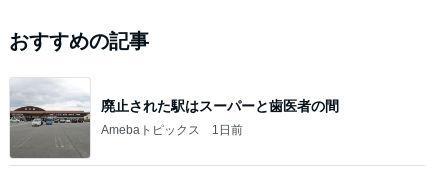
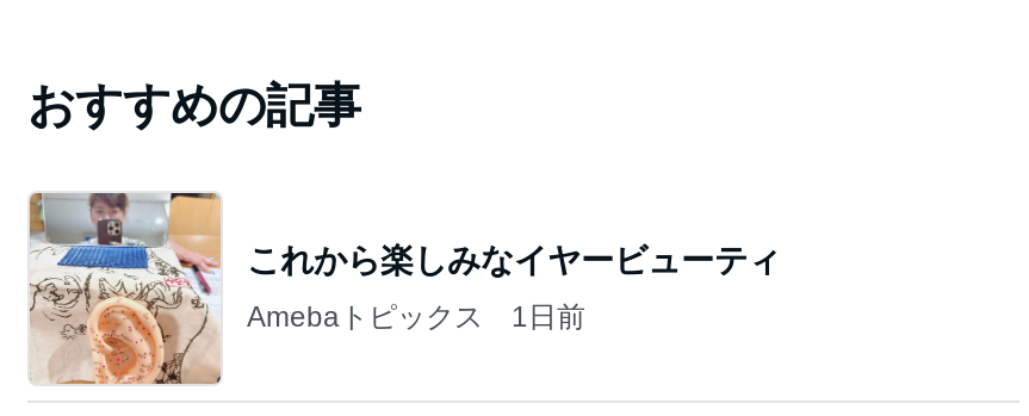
- [image]
- 廃止された駅はスーパーと歯医者の間
+ [image]
+ これから楽しみなイヤービューティ
